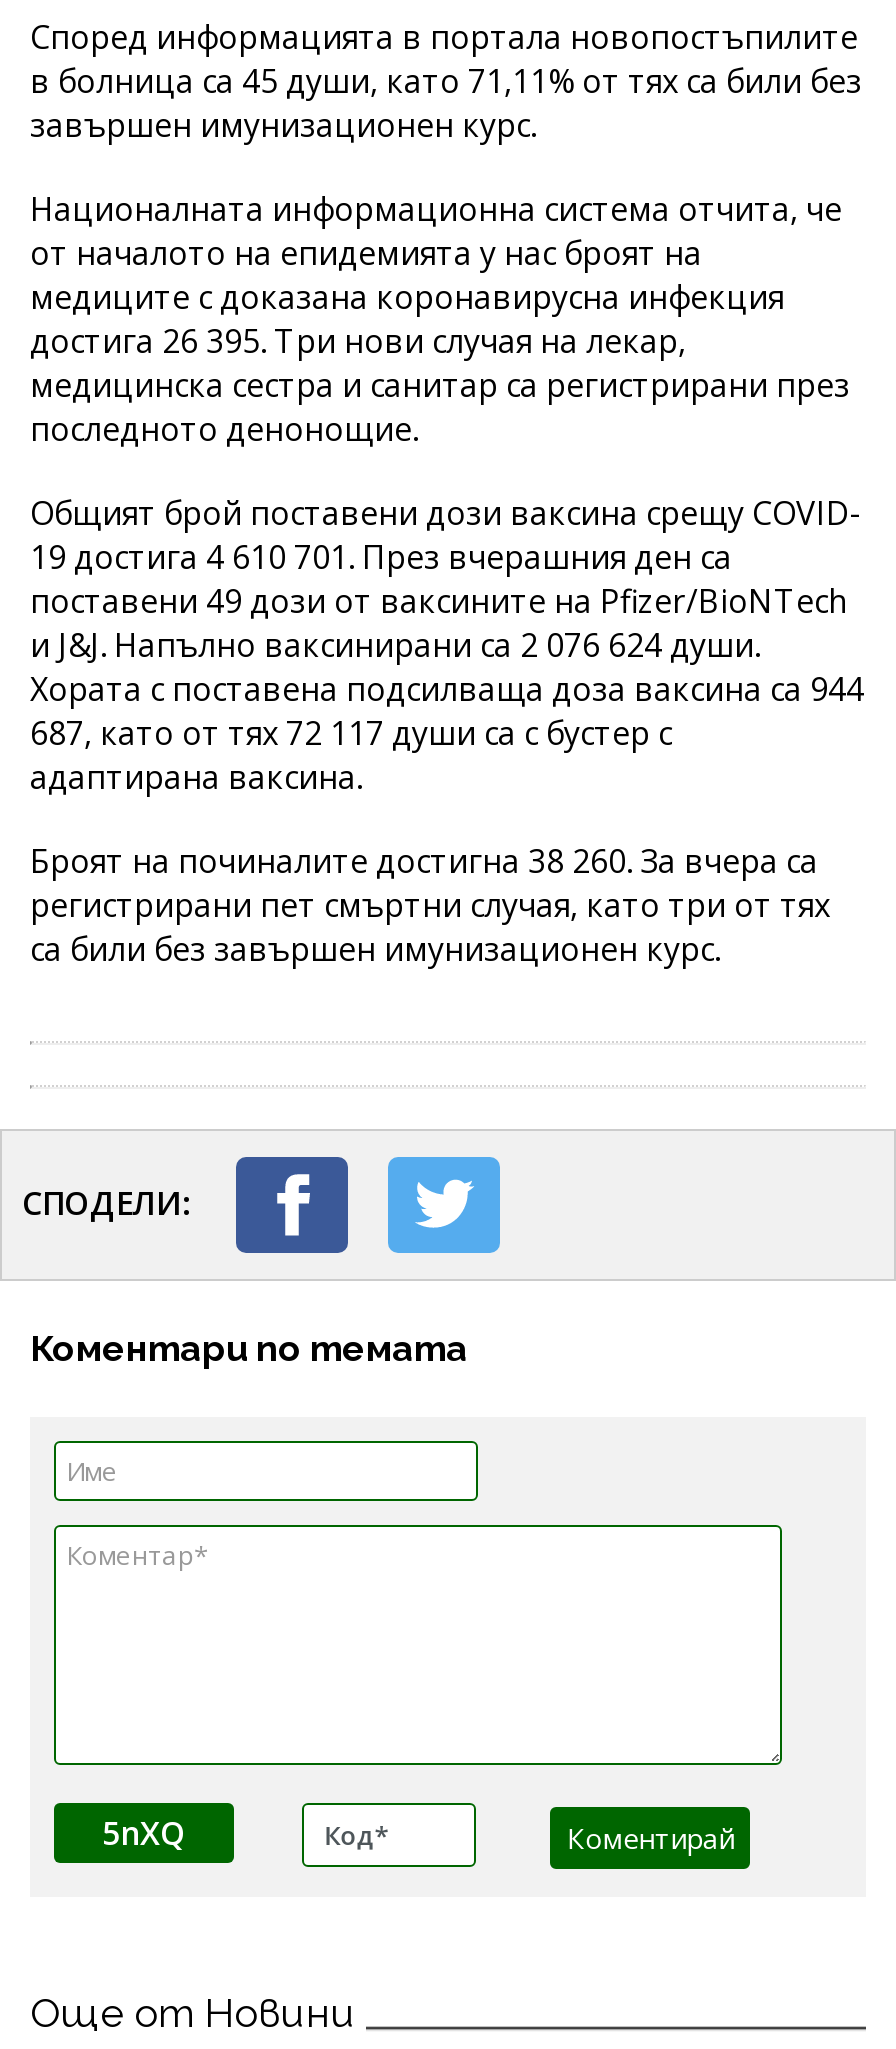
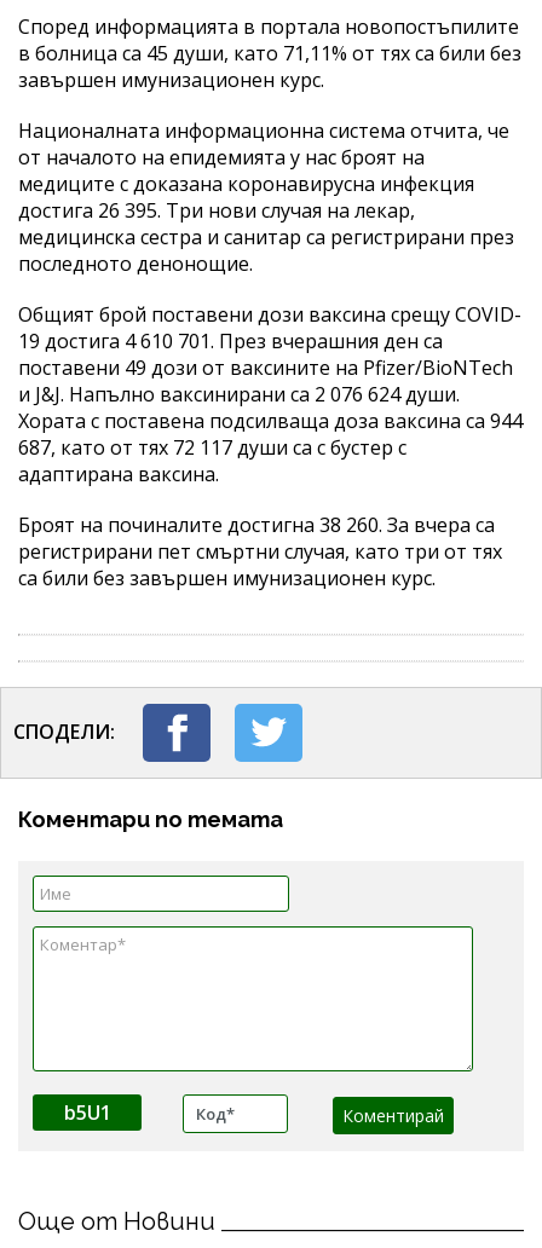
- 5nXQ
+ b5U1
